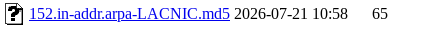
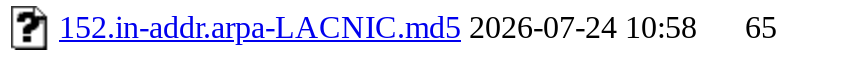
- 152.in-addr.arpa-LACNIC.md5 2026-07-21 10:58
+ 152.in-addr.arpa-LACNIC.md5 2026-07-24 10:58
